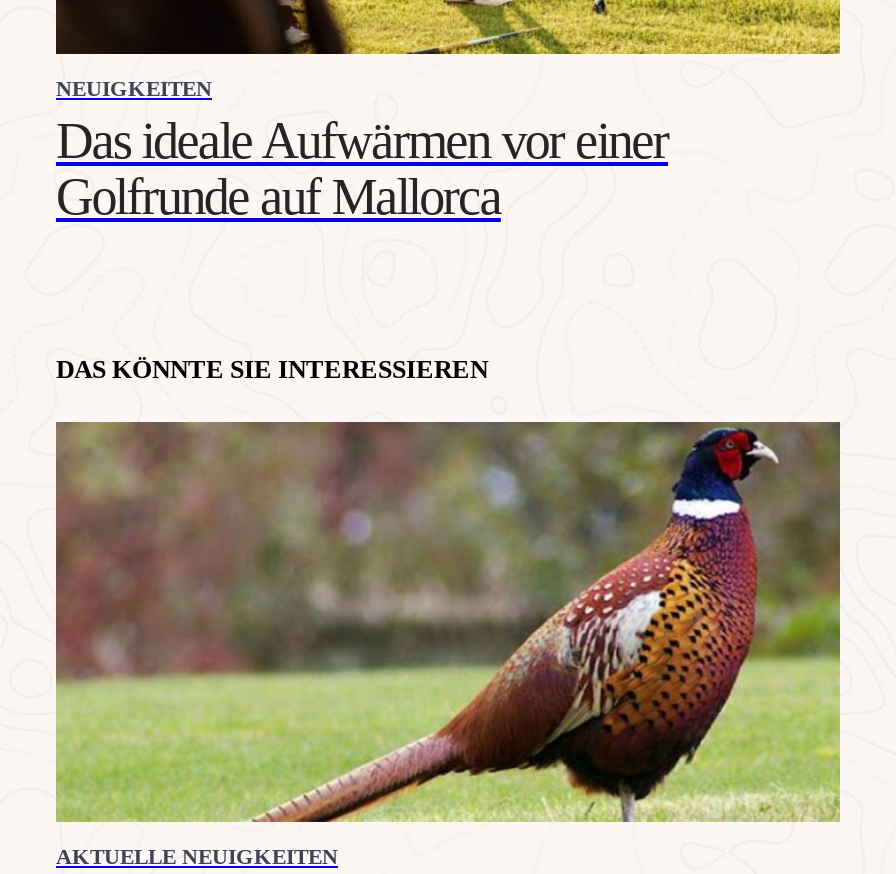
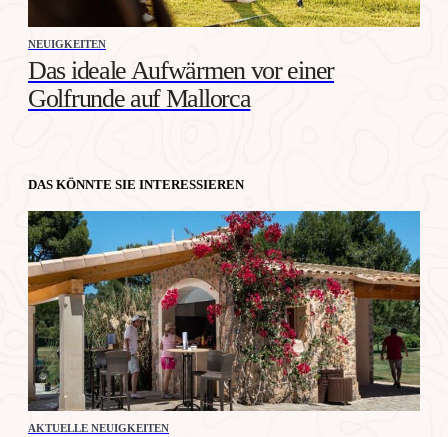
- [image]
+ [image]
